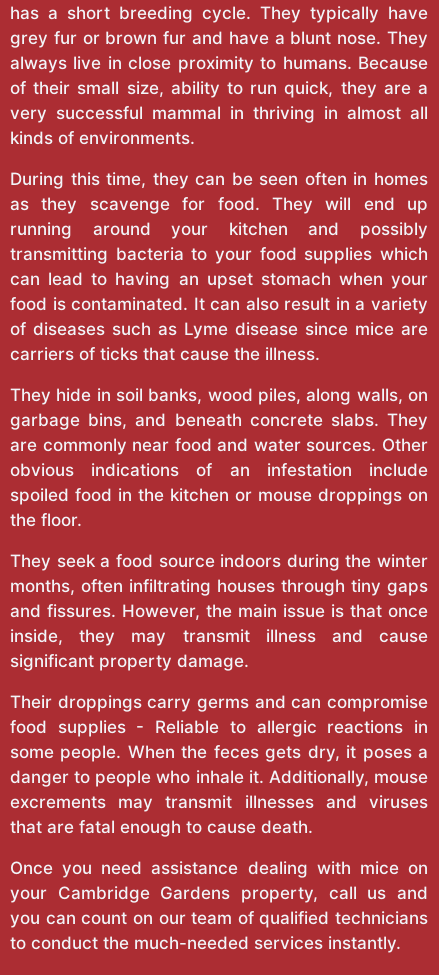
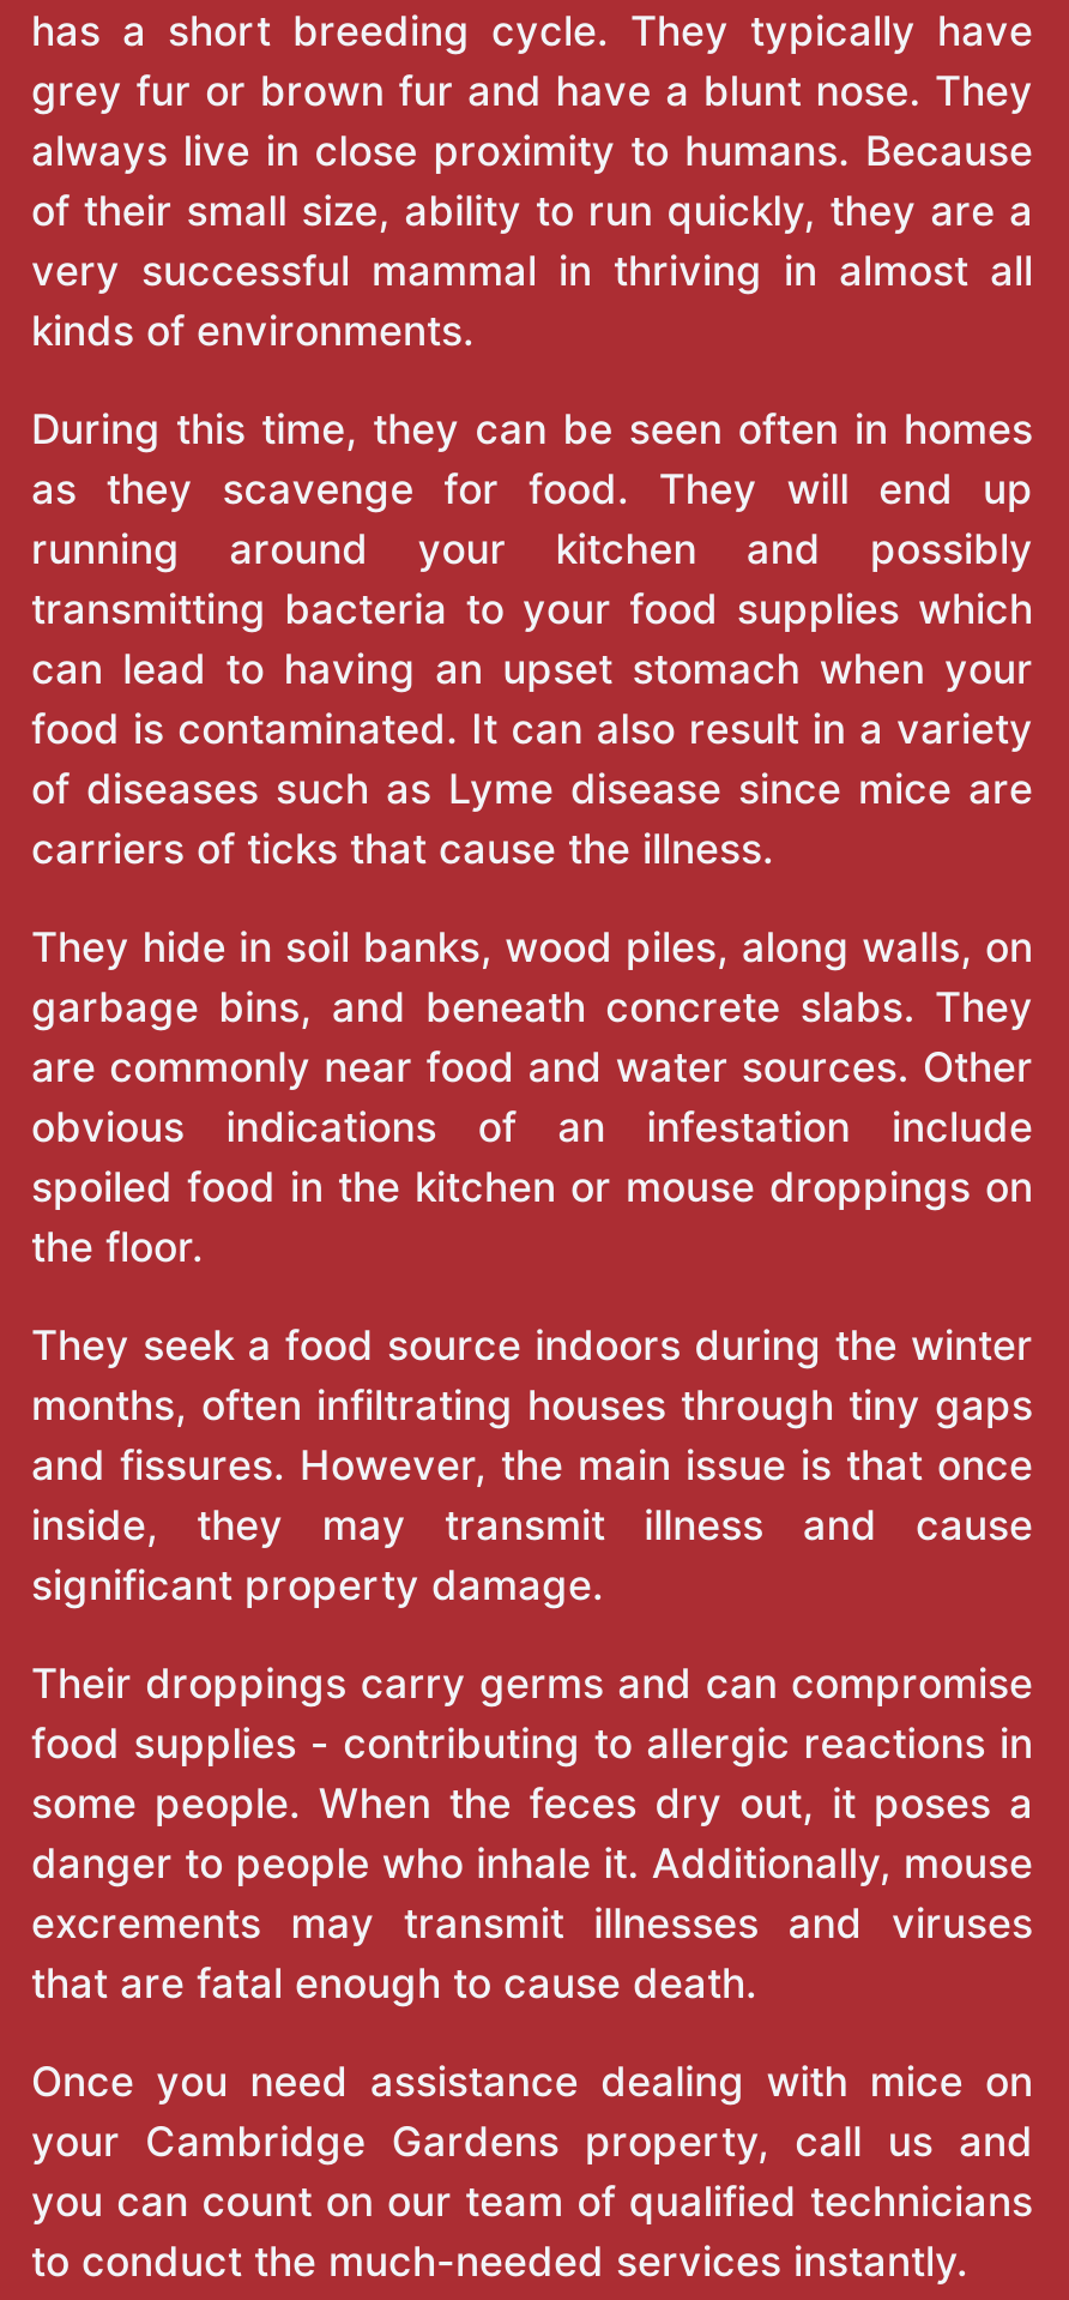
- of their small size, ability to run quick, they are a
+ of their small size, ability to run quickly, they are a

- food supplies - Reliable to allergic reactions in
+ food supplies - contributing to allergic reactions in

- some people. When the feces gets dry, it poses a
+ some people. When the feces dry out, it poses a
